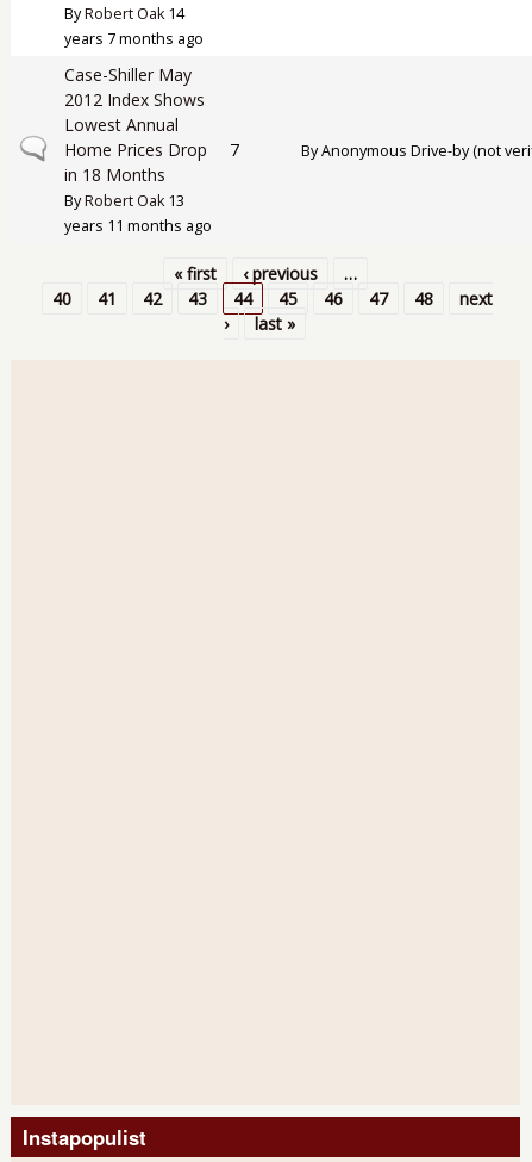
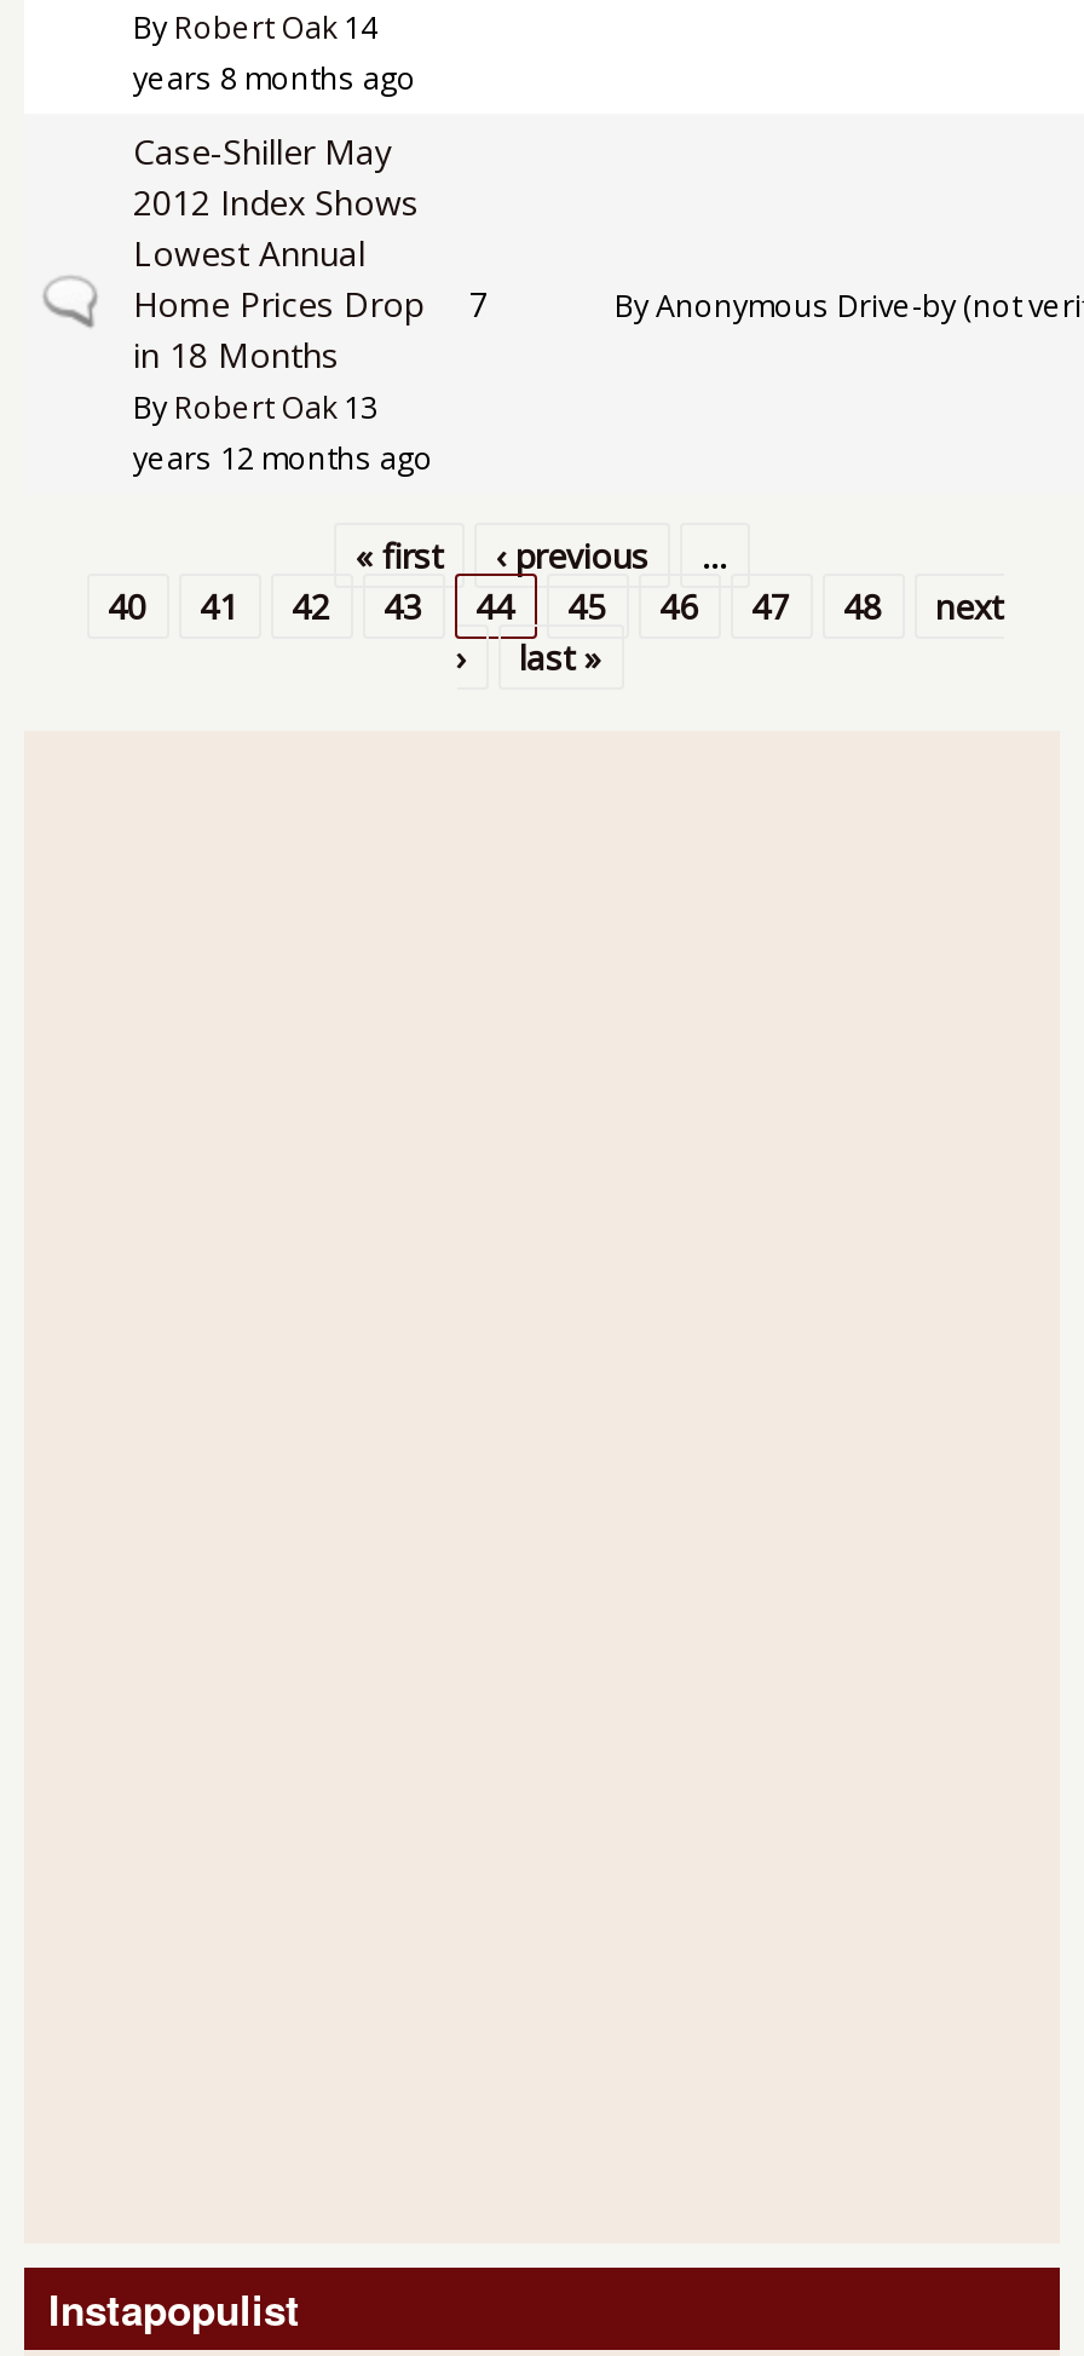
- years 7 months ago
+ years 8 months ago

- years 11 months ago
+ years 12 months ago
